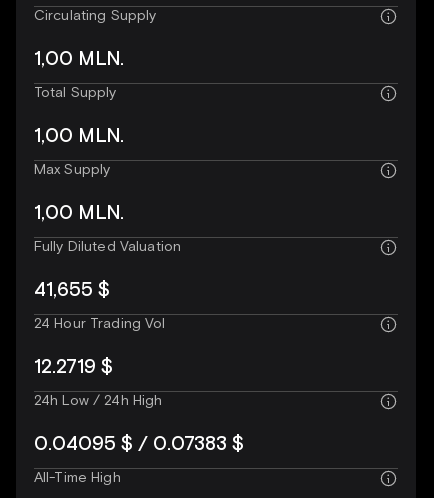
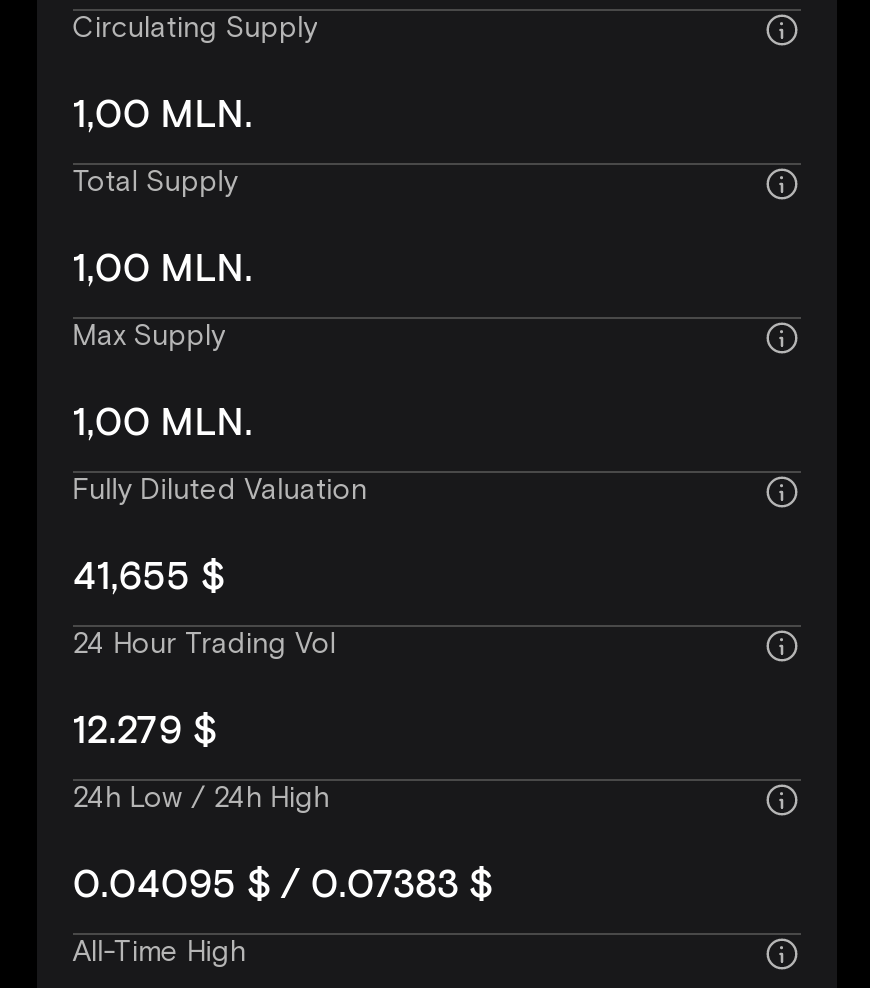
- 12.2719 $
+ 12.279 $
